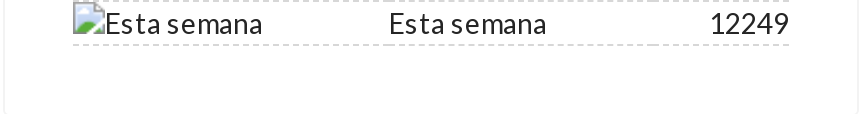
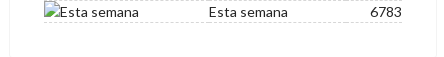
- 12249
+ 6783
